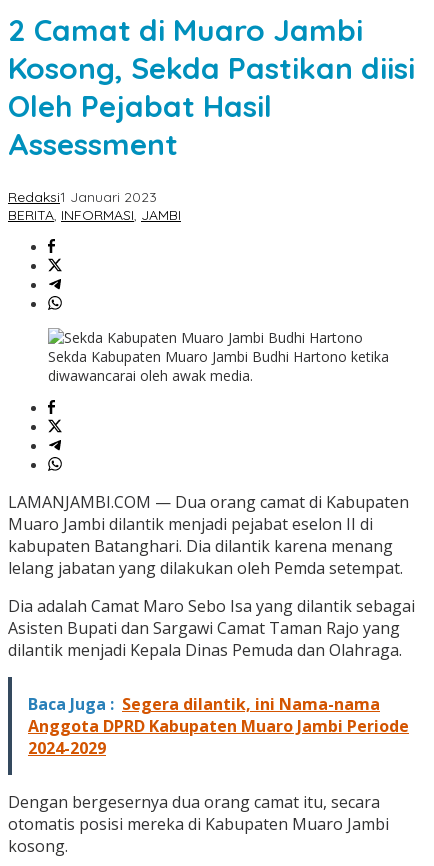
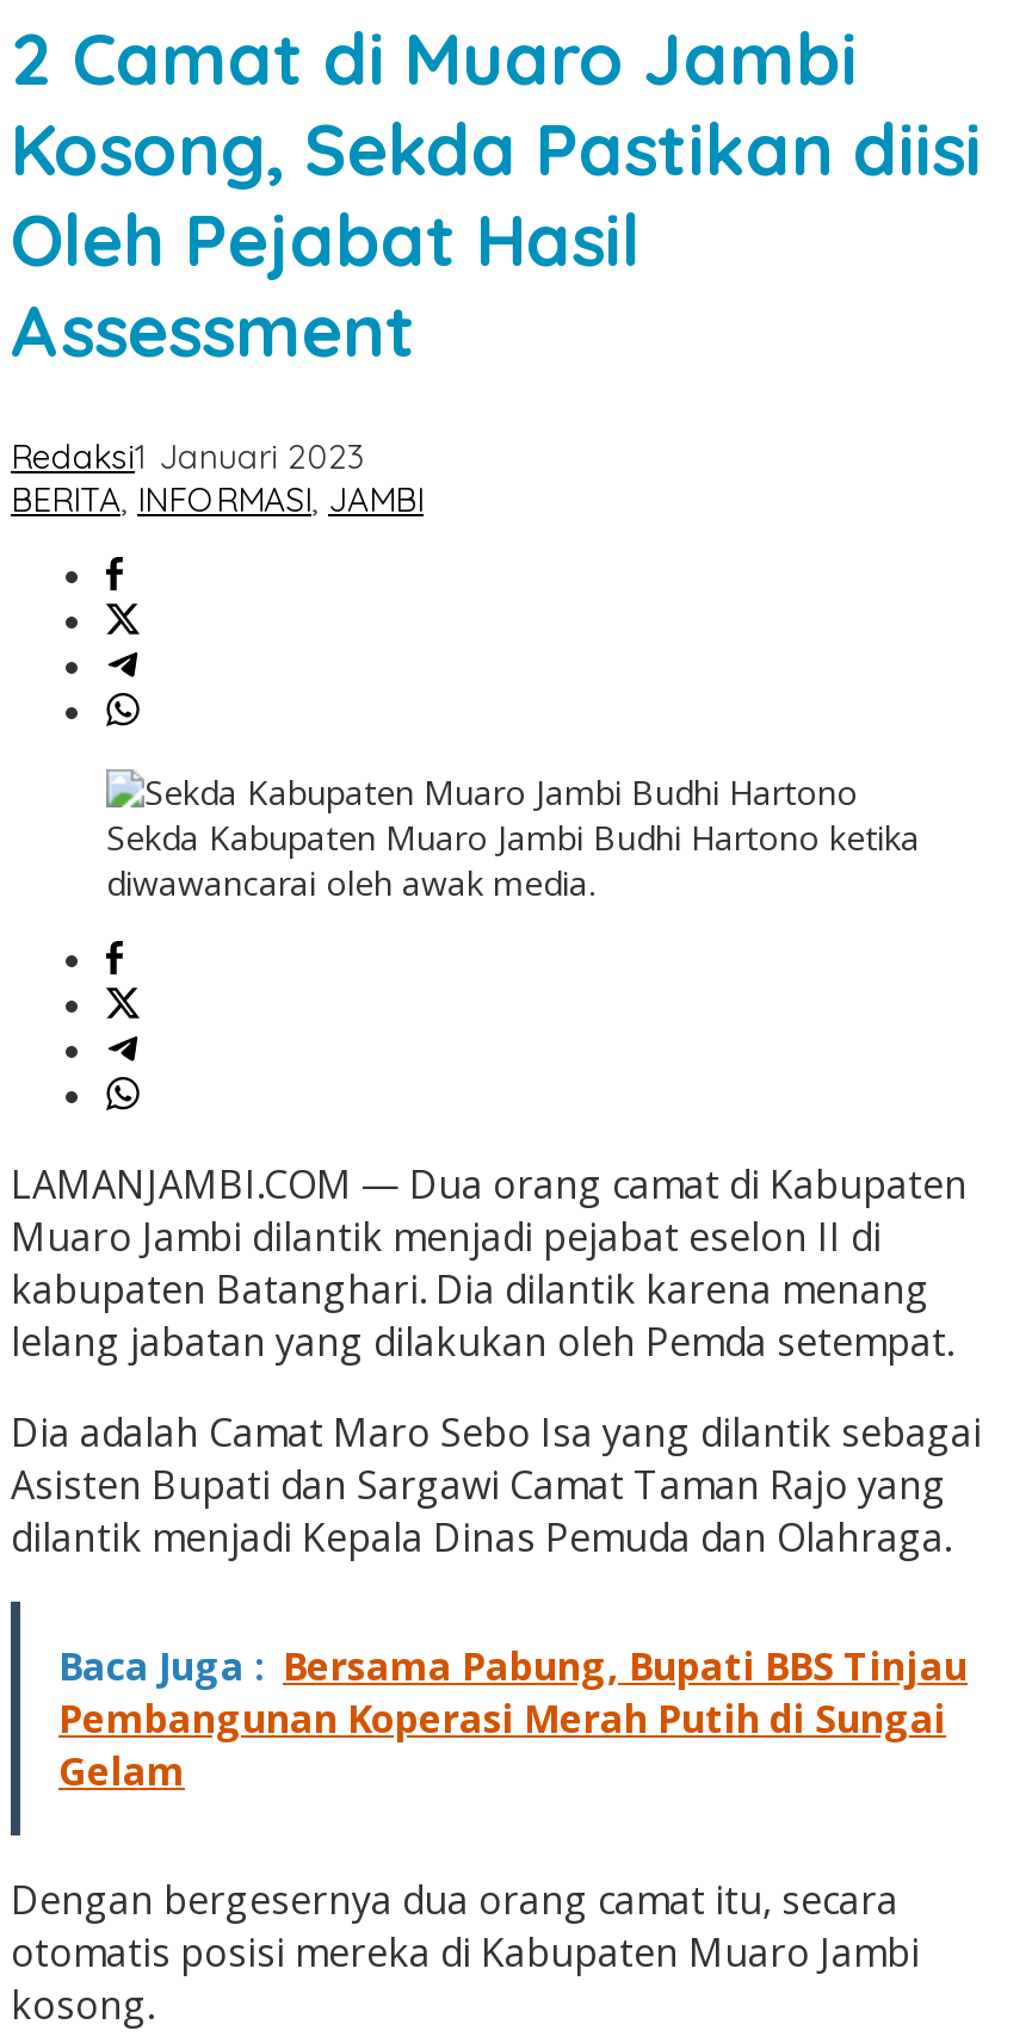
- Baca Juga : Segera dilantik, ini Nama-nama
- Anggota DPRD Kabupaten Muaro Jambi Periode
- 2024-2029
+ Baca Juga : Bersama Pabung, Bupati BBS Tinjau
+ Pembangunan Koperasi Merah Putih di Sungai
+ Gelam
